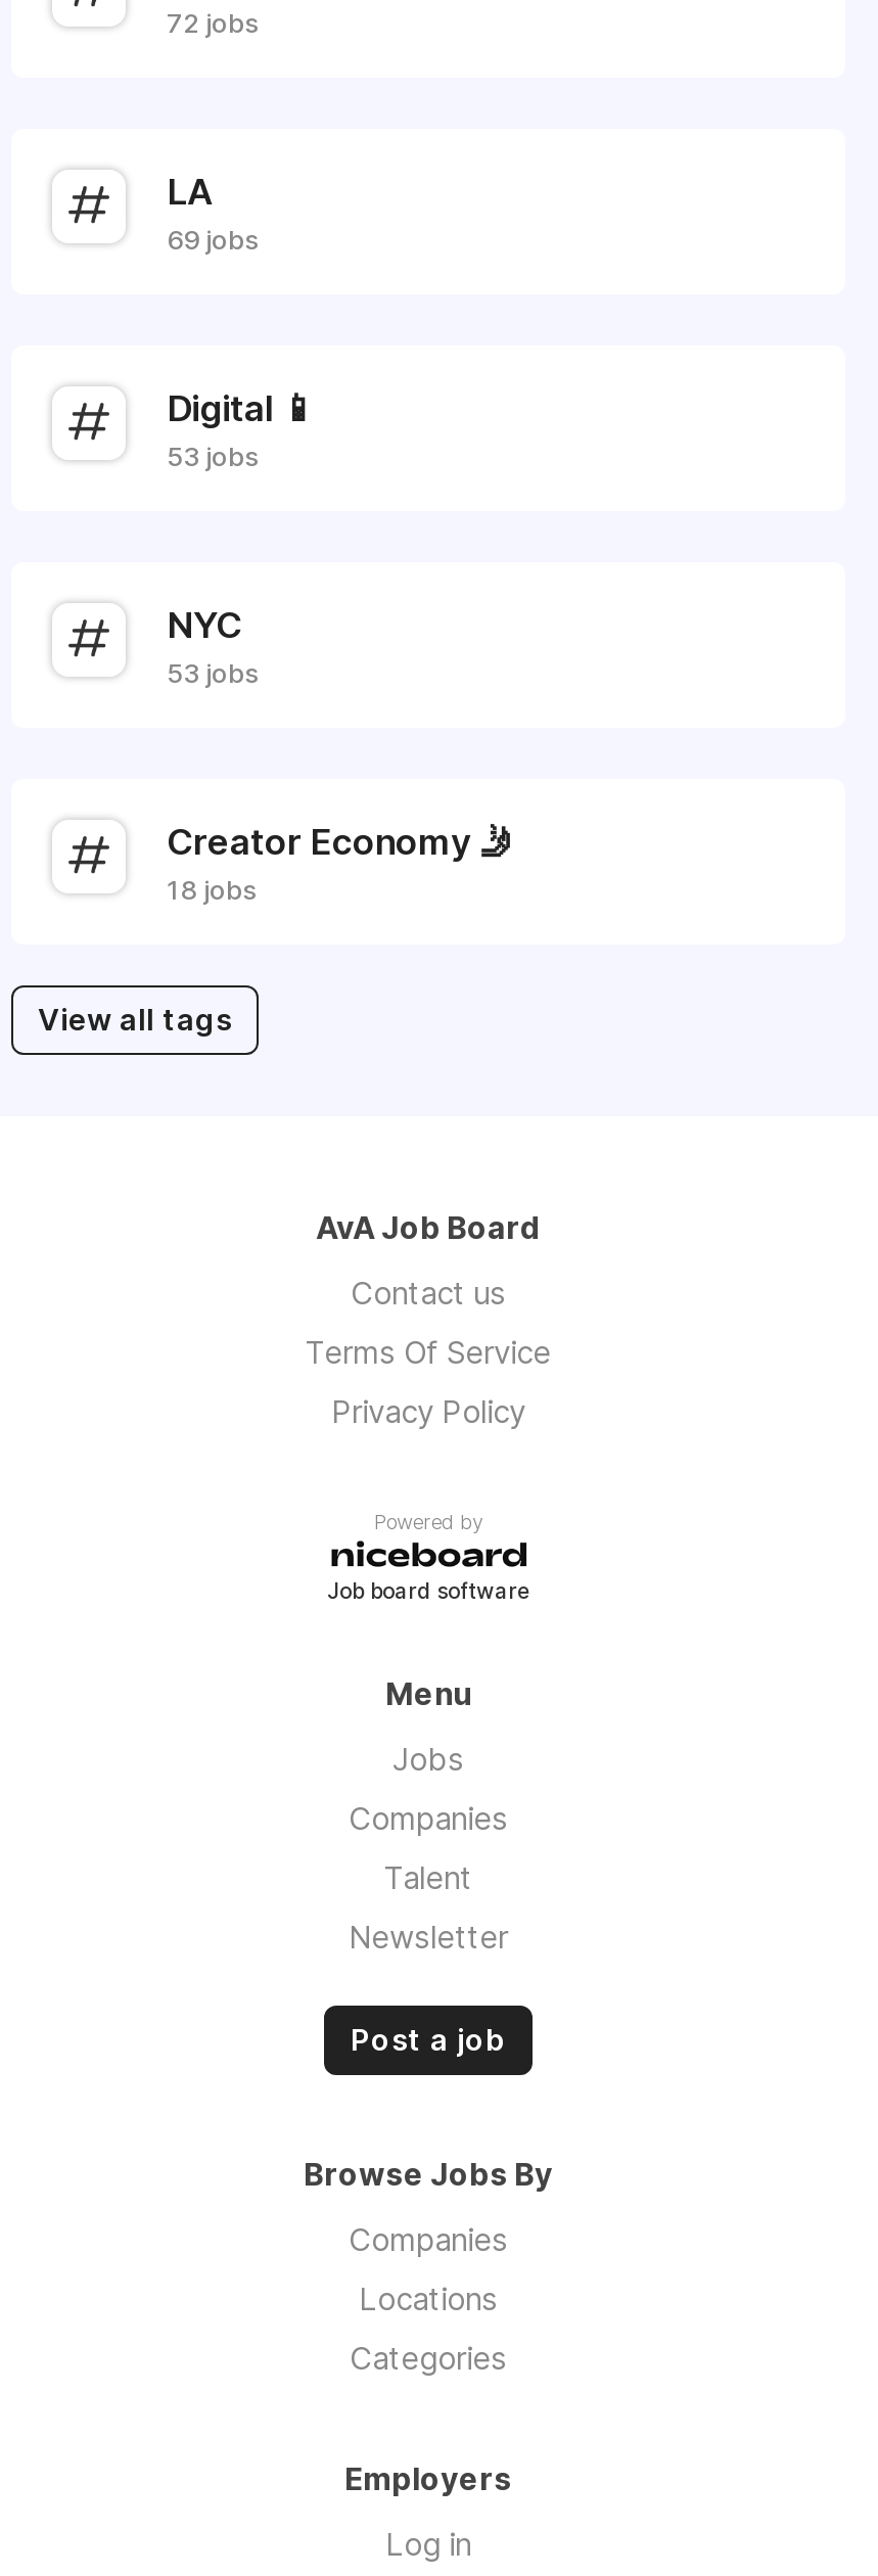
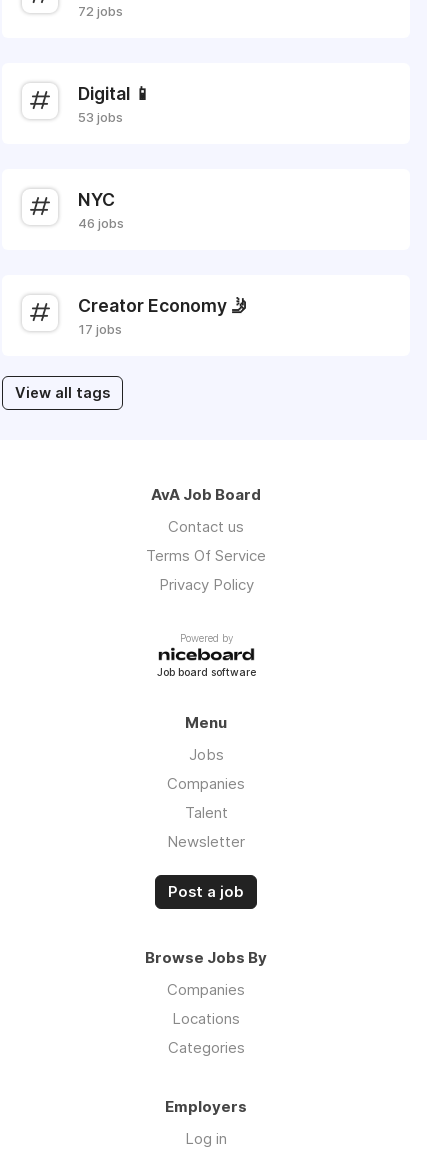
- LA
- 69 jobs

- 53 jobs
+ 46 jobs

- 18 jobs
+ 17 jobs
